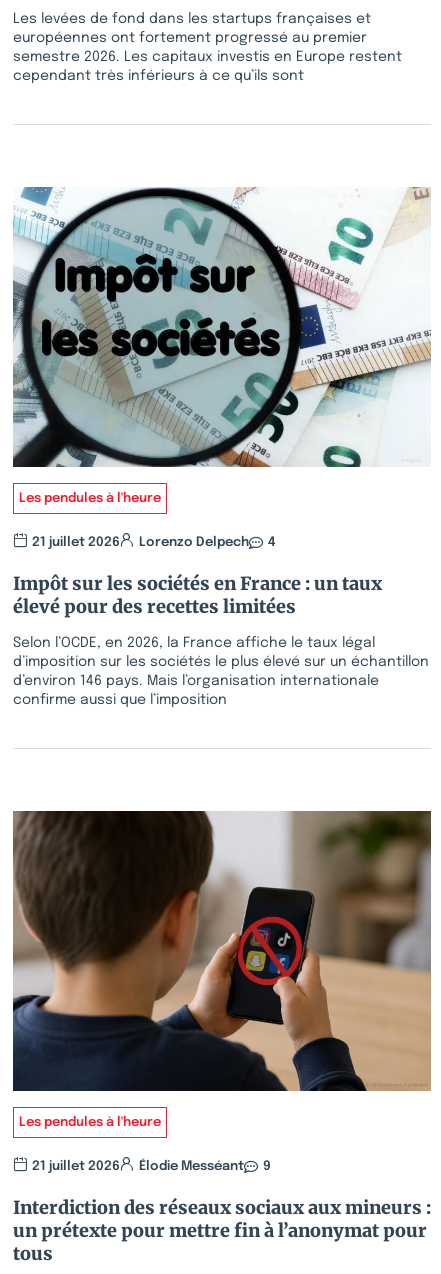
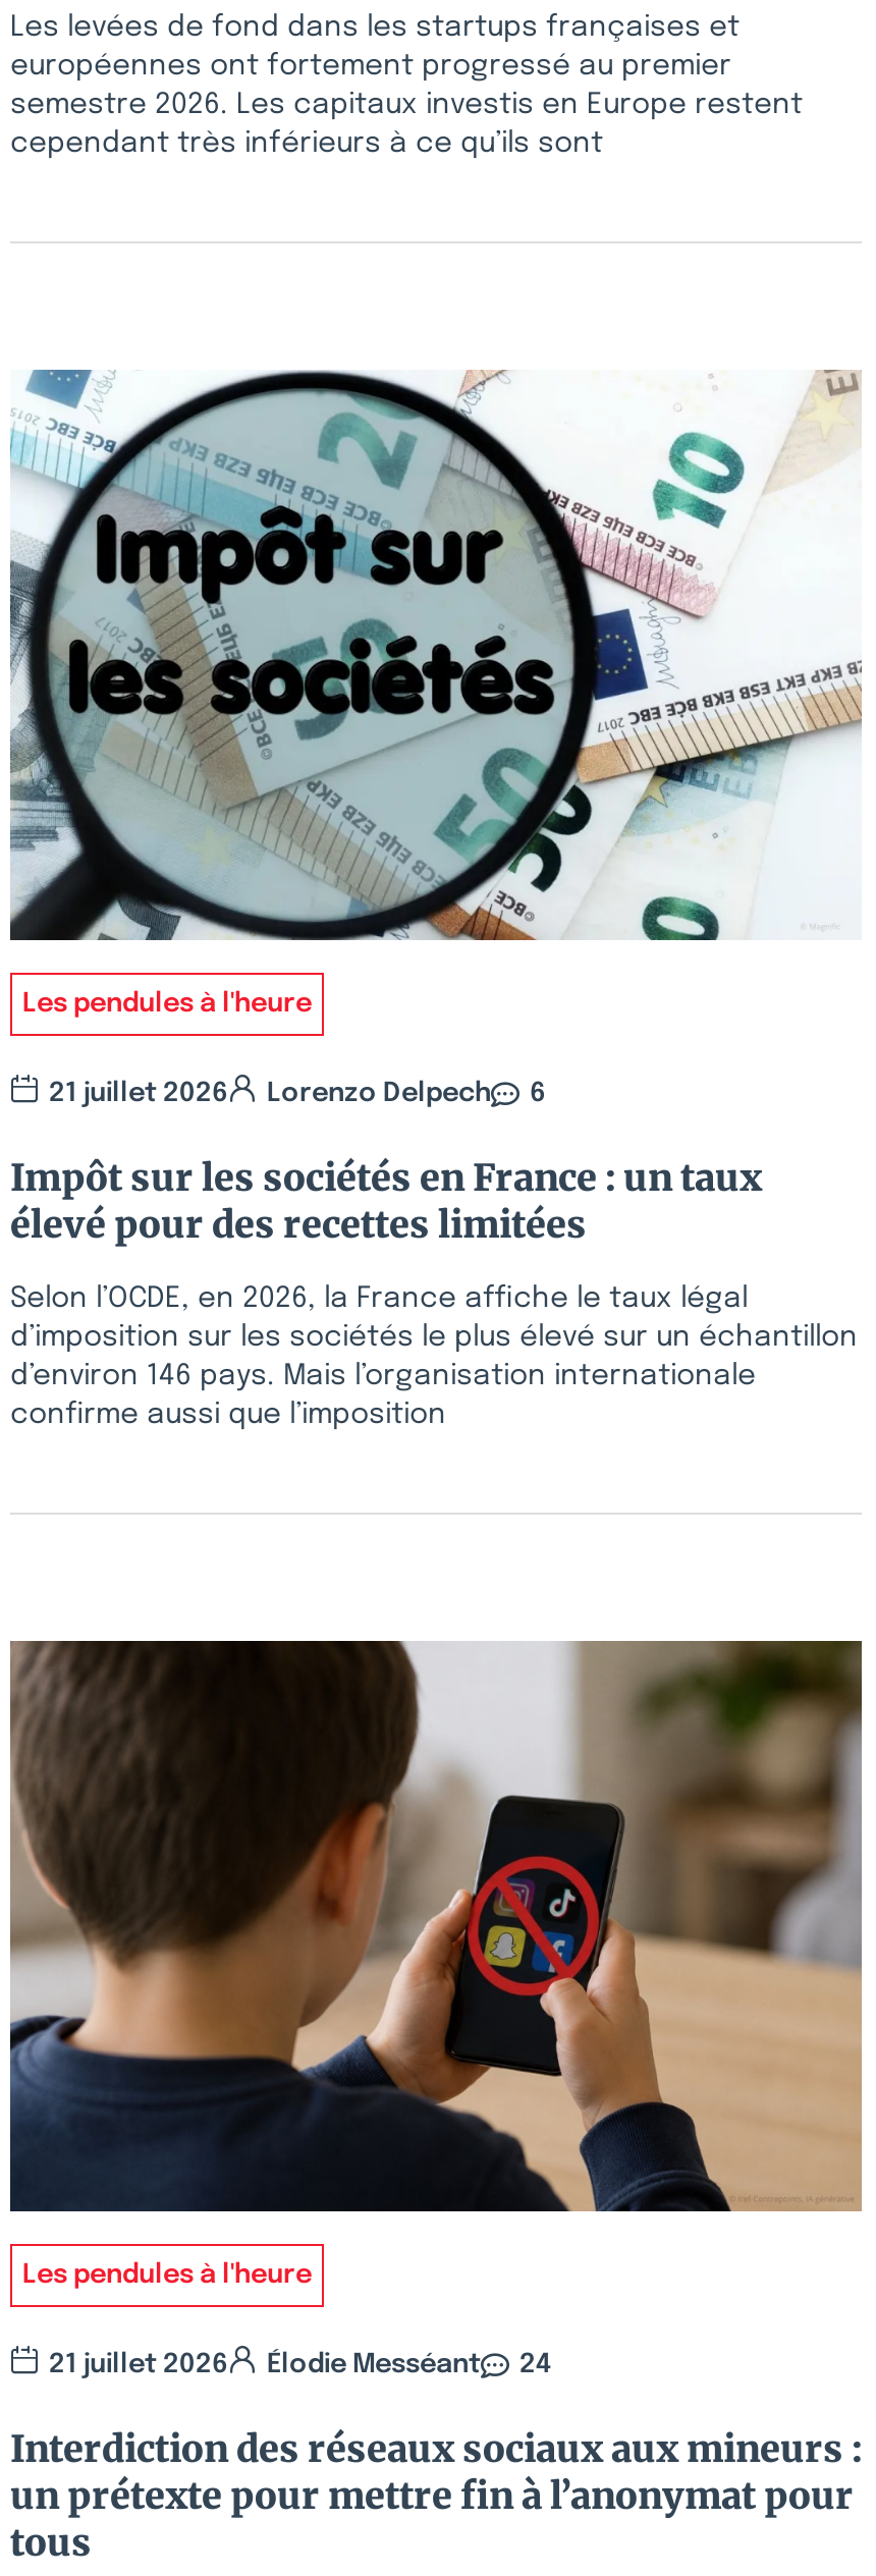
- 21 juillet 2026 Lorenzo Delpech 4
+ 21 juillet 2026 Lorenzo Delpech 6

- 21 juillet 2026 Élodie Messéant 9
+ 21 juillet 2026 Élodie Messéant 24
